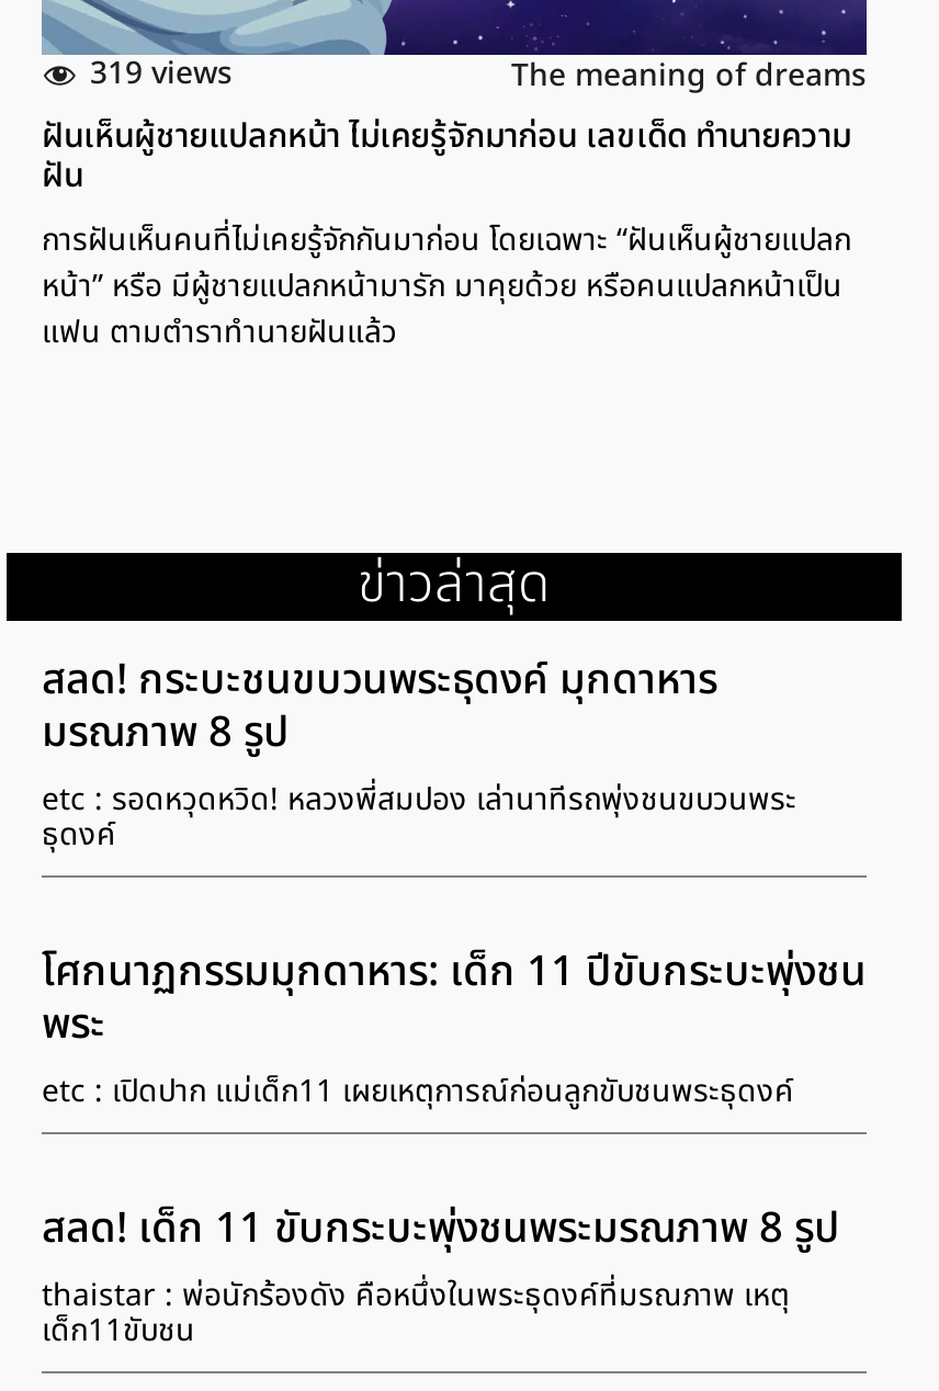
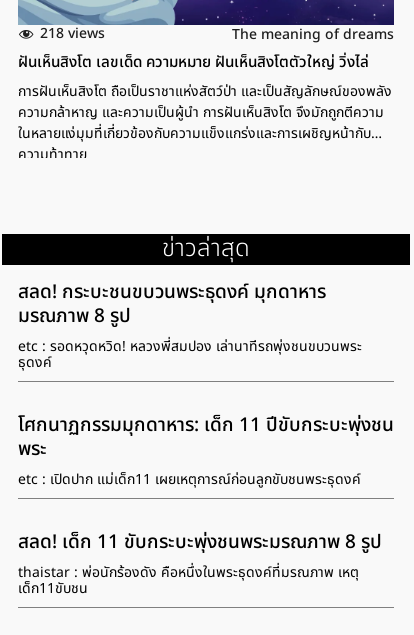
- 319 views
+ 218 views

- ฝันเห็นผู้ชายแปลกหน้า ไม่เคยรู้จักมาก่อน เลขเด็ด ทำนายความ
- ฝัน
- การฝันเห็นคนที่ไม่เคยรู้จักกันมาก่อน โดยเฉพาะ “ฝันเห็นผู้ชายแปลก
- หน้า” หรือ มีผู้ชายแปลกหน้ามารัก มาคุยด้วย หรือคนแปลกหน้าเป็น
- แฟน ตามตำราทำนายฝันแล้ว
+ ฝันเห็นสิงโต เลขเด็ด ความหมาย ฝันเห็นสิงโตตัวใหญ่ วิ่งไล่
+ การฝันเห็นสิงโต ถือเป็นราชาแห่งสัตว์ป่า และเป็นสัญลักษณ์ของพลัง
+ ความกล้าหาญ และความเป็นผู้นำ การฝันเห็นสิงโต จึงมักถูกตีความ
+ ในหลายแง่มุมที่เกี่ยวข้องกับความแข็งแกร่งและการเผชิญหน้ากับ
+ ความท้าทาย
